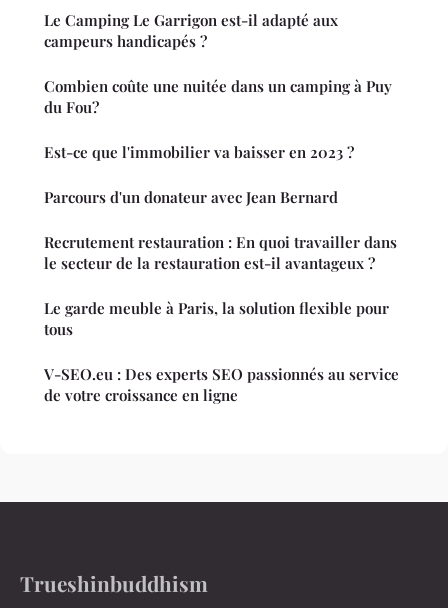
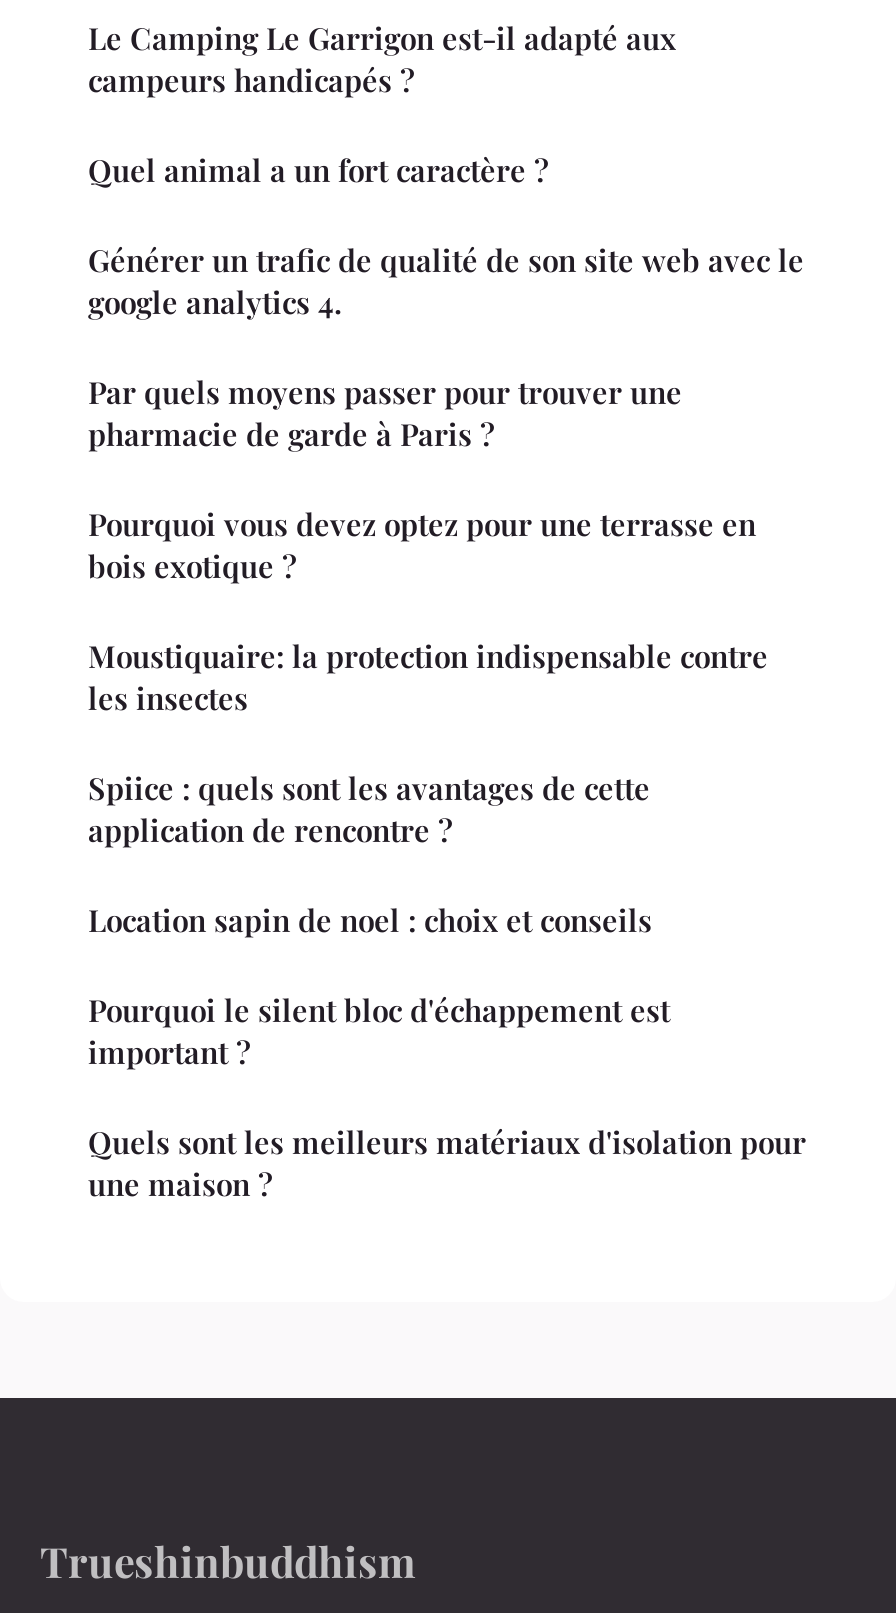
- Combien coûte une nuitée dans un camping à Puy
- du Fou?
- Est-ce que l'immobilier va baisser en 2023 ?
- Parcours d'un donateur avec Jean Bernard
- Recrutement restauration : En quoi travailler dans
- le secteur de la restauration est-il avantageux ?
- Le garde meuble à Paris, la solution flexible pour
- tous
- V-SEO.eu : Des experts SEO passionnés au service
- de votre croissance en ligne
+ Quel animal a un fort caractère ?
+ Générer un trafic de qualité de son site web avec le
+ google analytics 4.
+ Par quels moyens passer pour trouver une
+ pharmacie de garde à Paris ?
+ Pourquoi vous devez optez pour une terrasse en
+ bois exotique ?
+ Moustiquaire: la protection indispensable contre
+ les insectes
+ Spiice : quels sont les avantages de cette
+ application de rencontre ?
+ Location sapin de noel : choix et conseils
+ Pourquoi le silent bloc d'échappement est
+ important ?
+ Quels sont les meilleurs matériaux d'isolation pour
+ une maison ?
